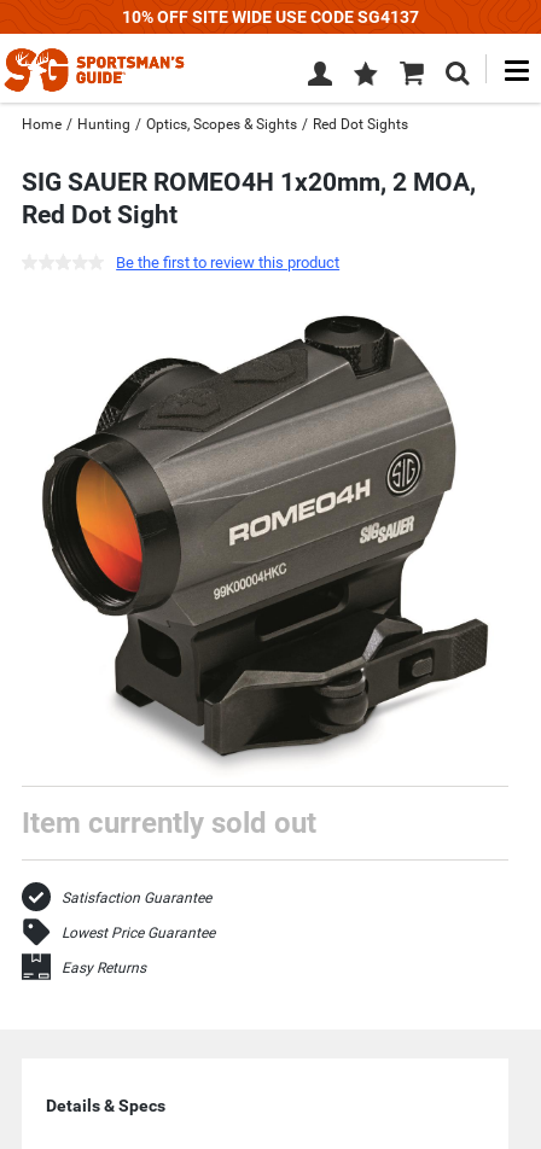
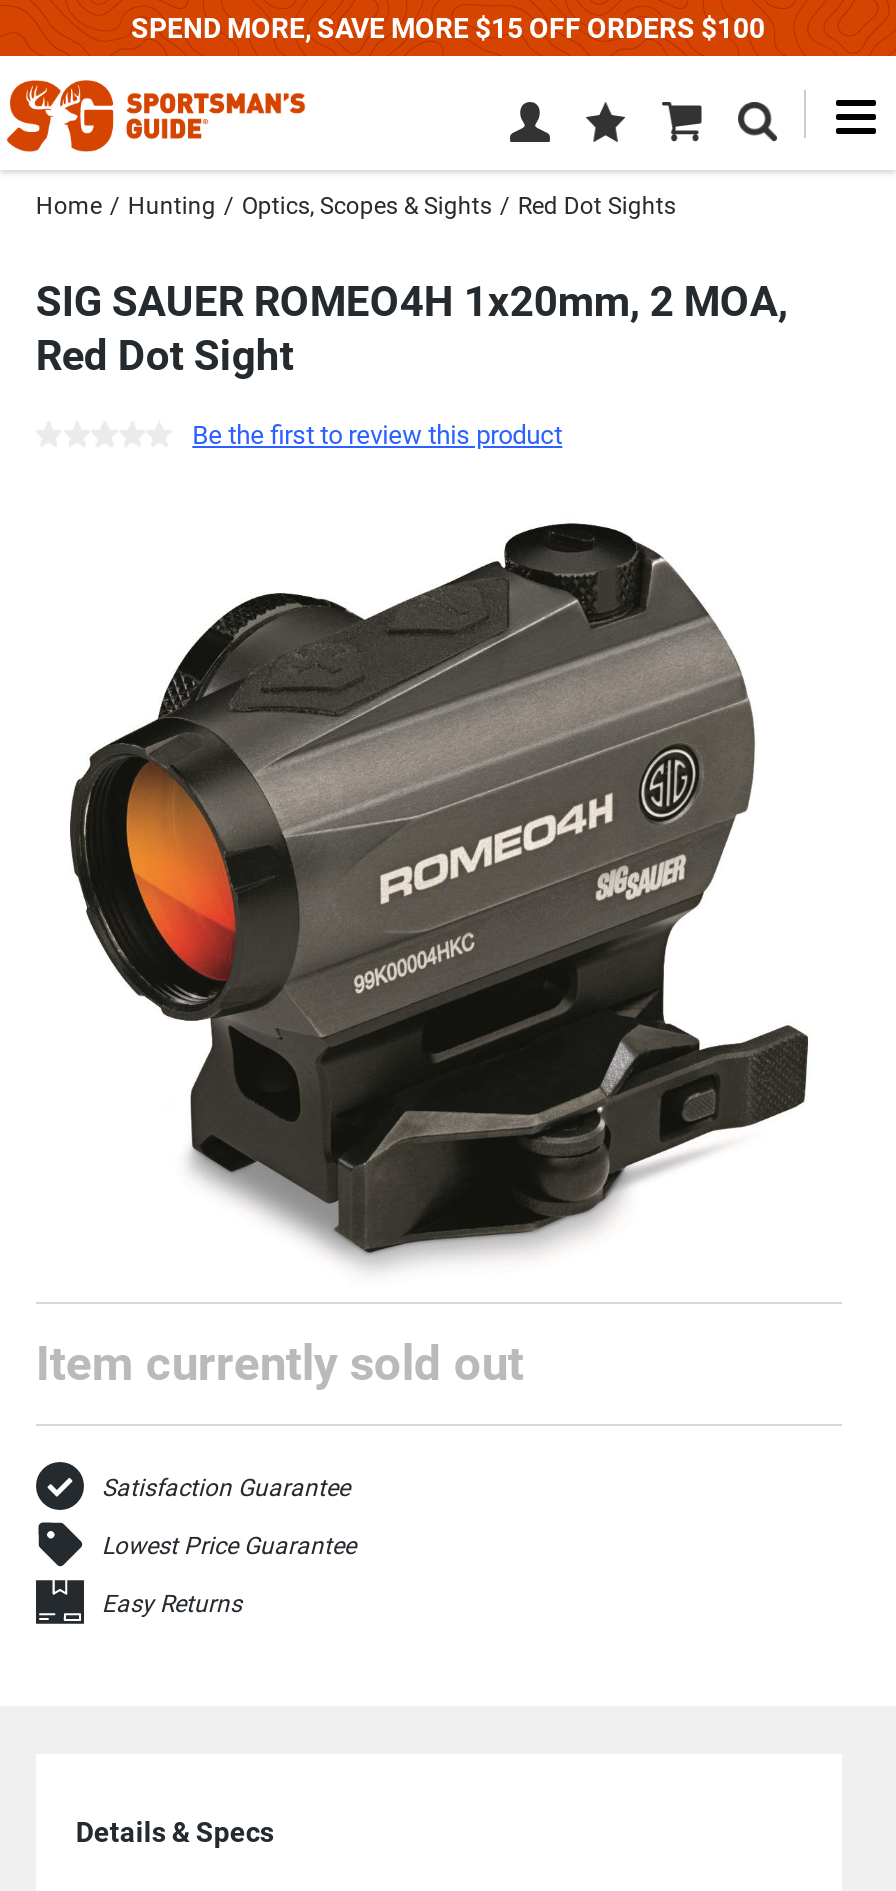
- 10% OFF SITE WIDE USE CODE SG4137
+ SPEND MORE, SAVE MORE $15 OFF ORDERS $100
